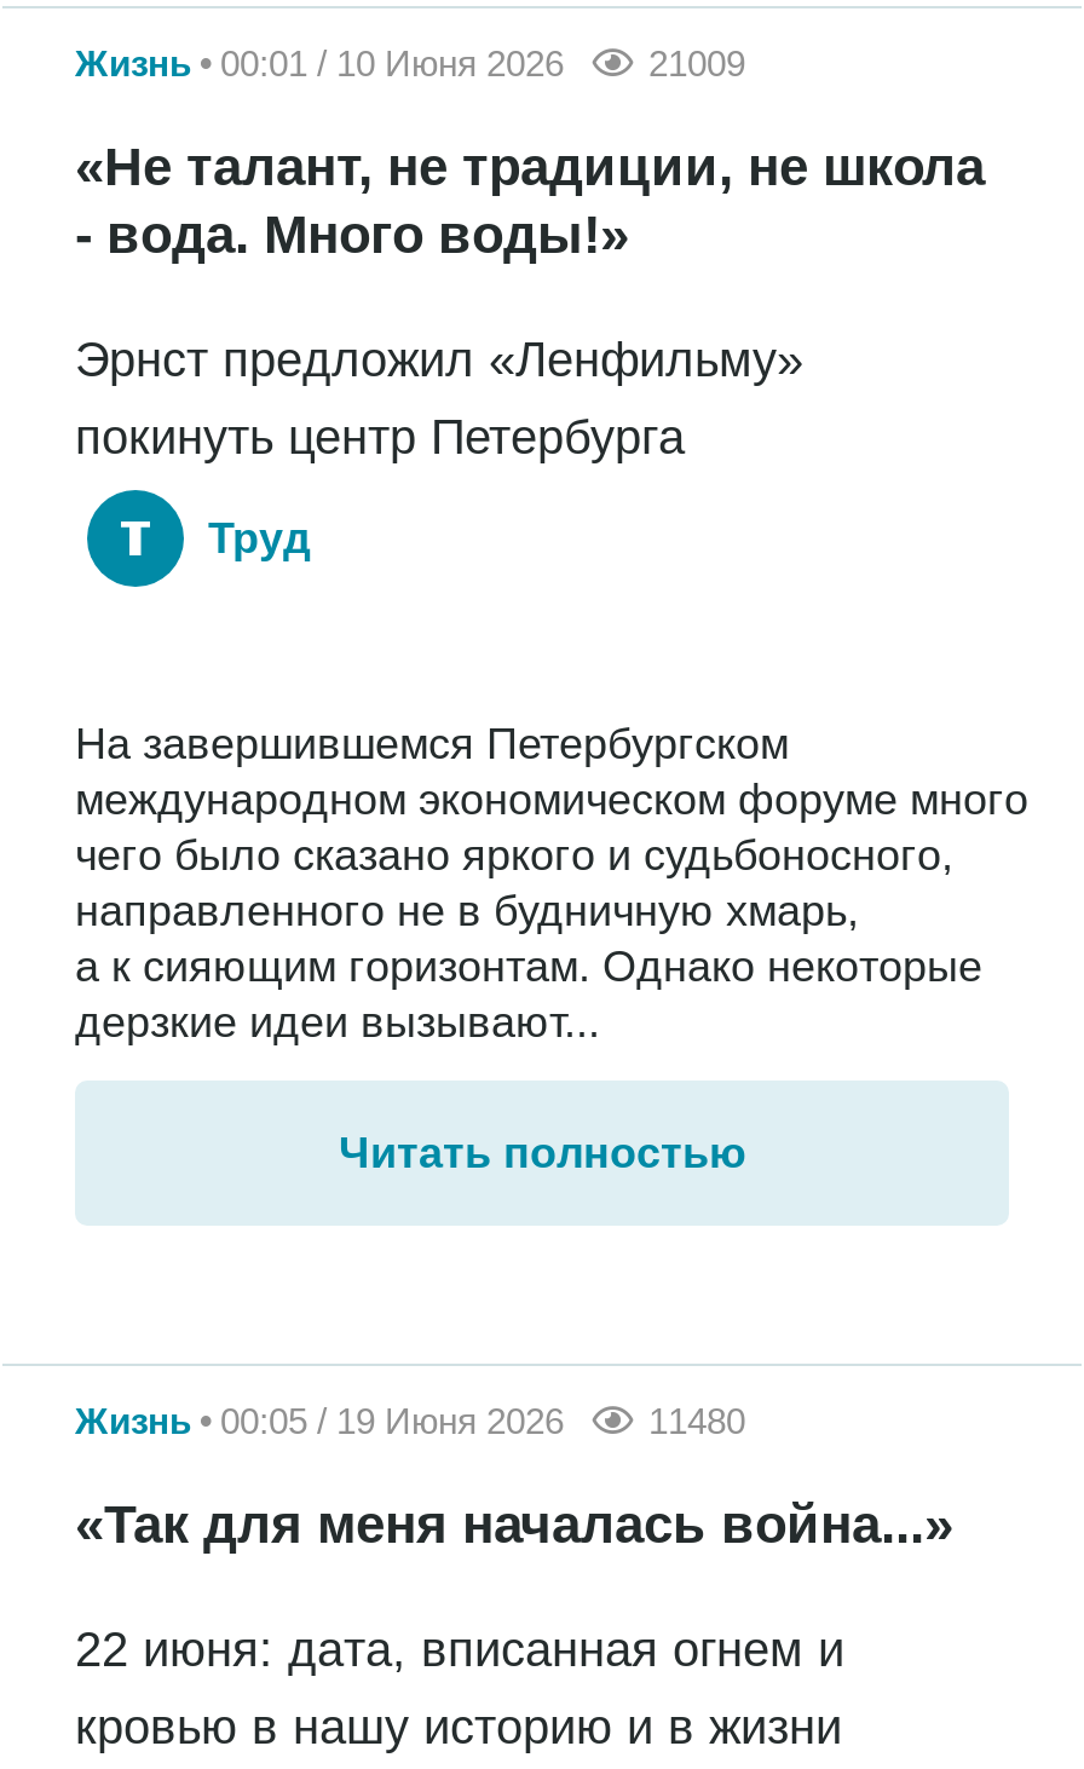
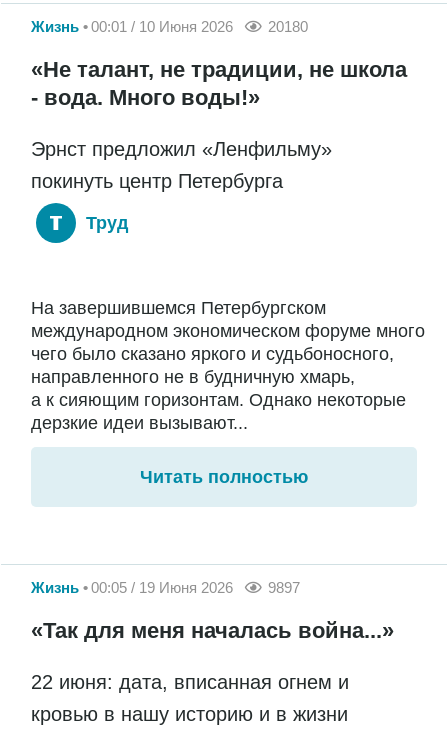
- 21009
+ 20180

- 11480
+ 9897
